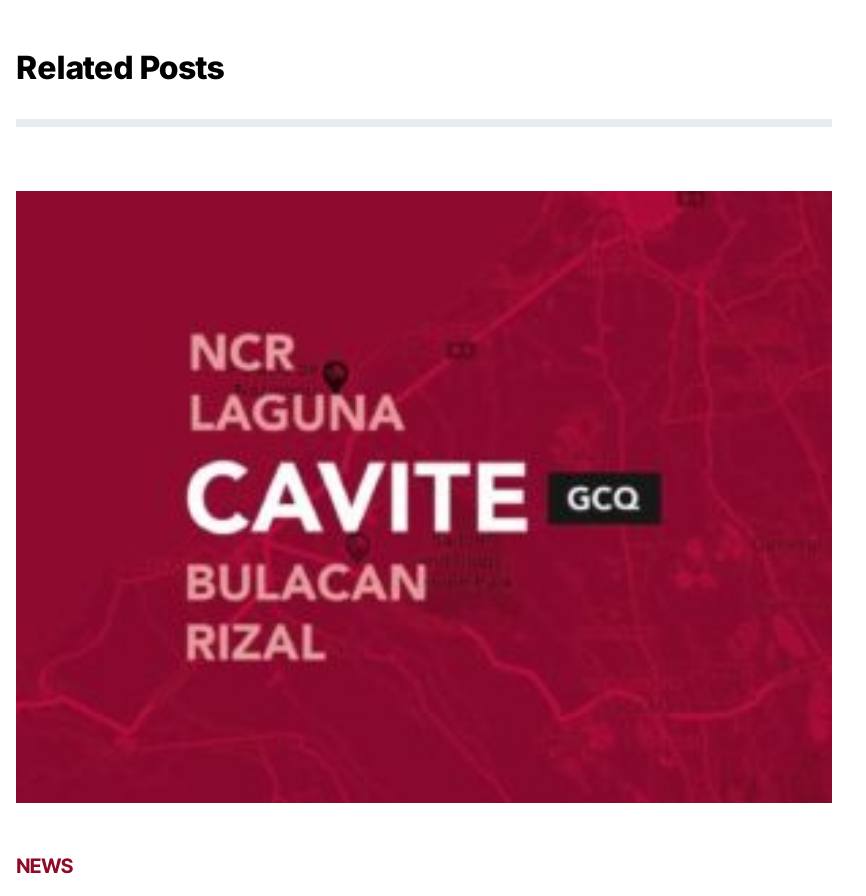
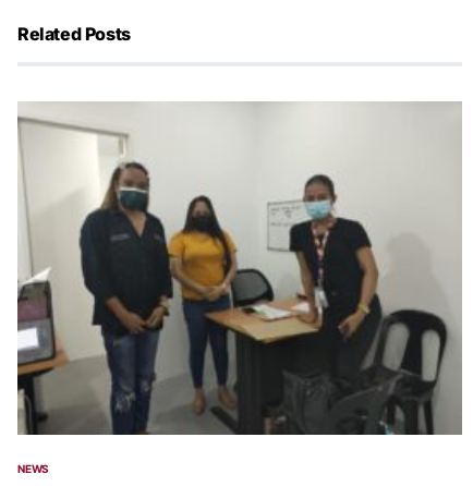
- [image]
+ [image]
